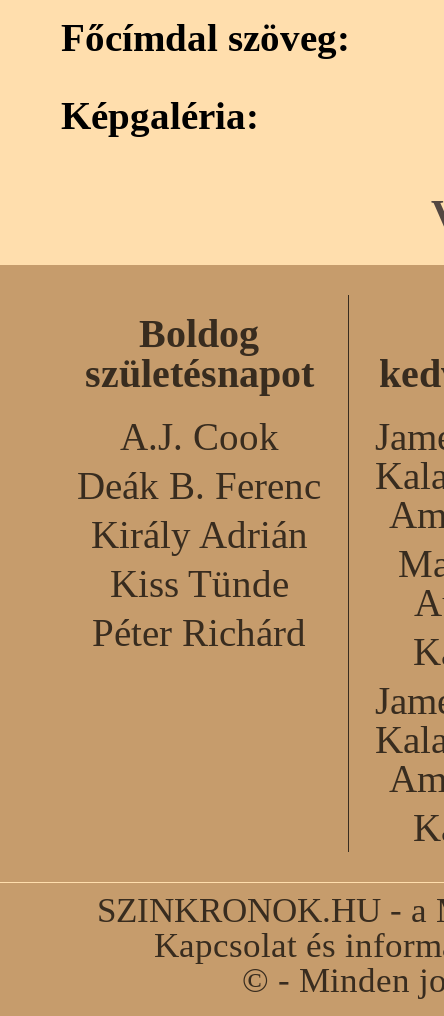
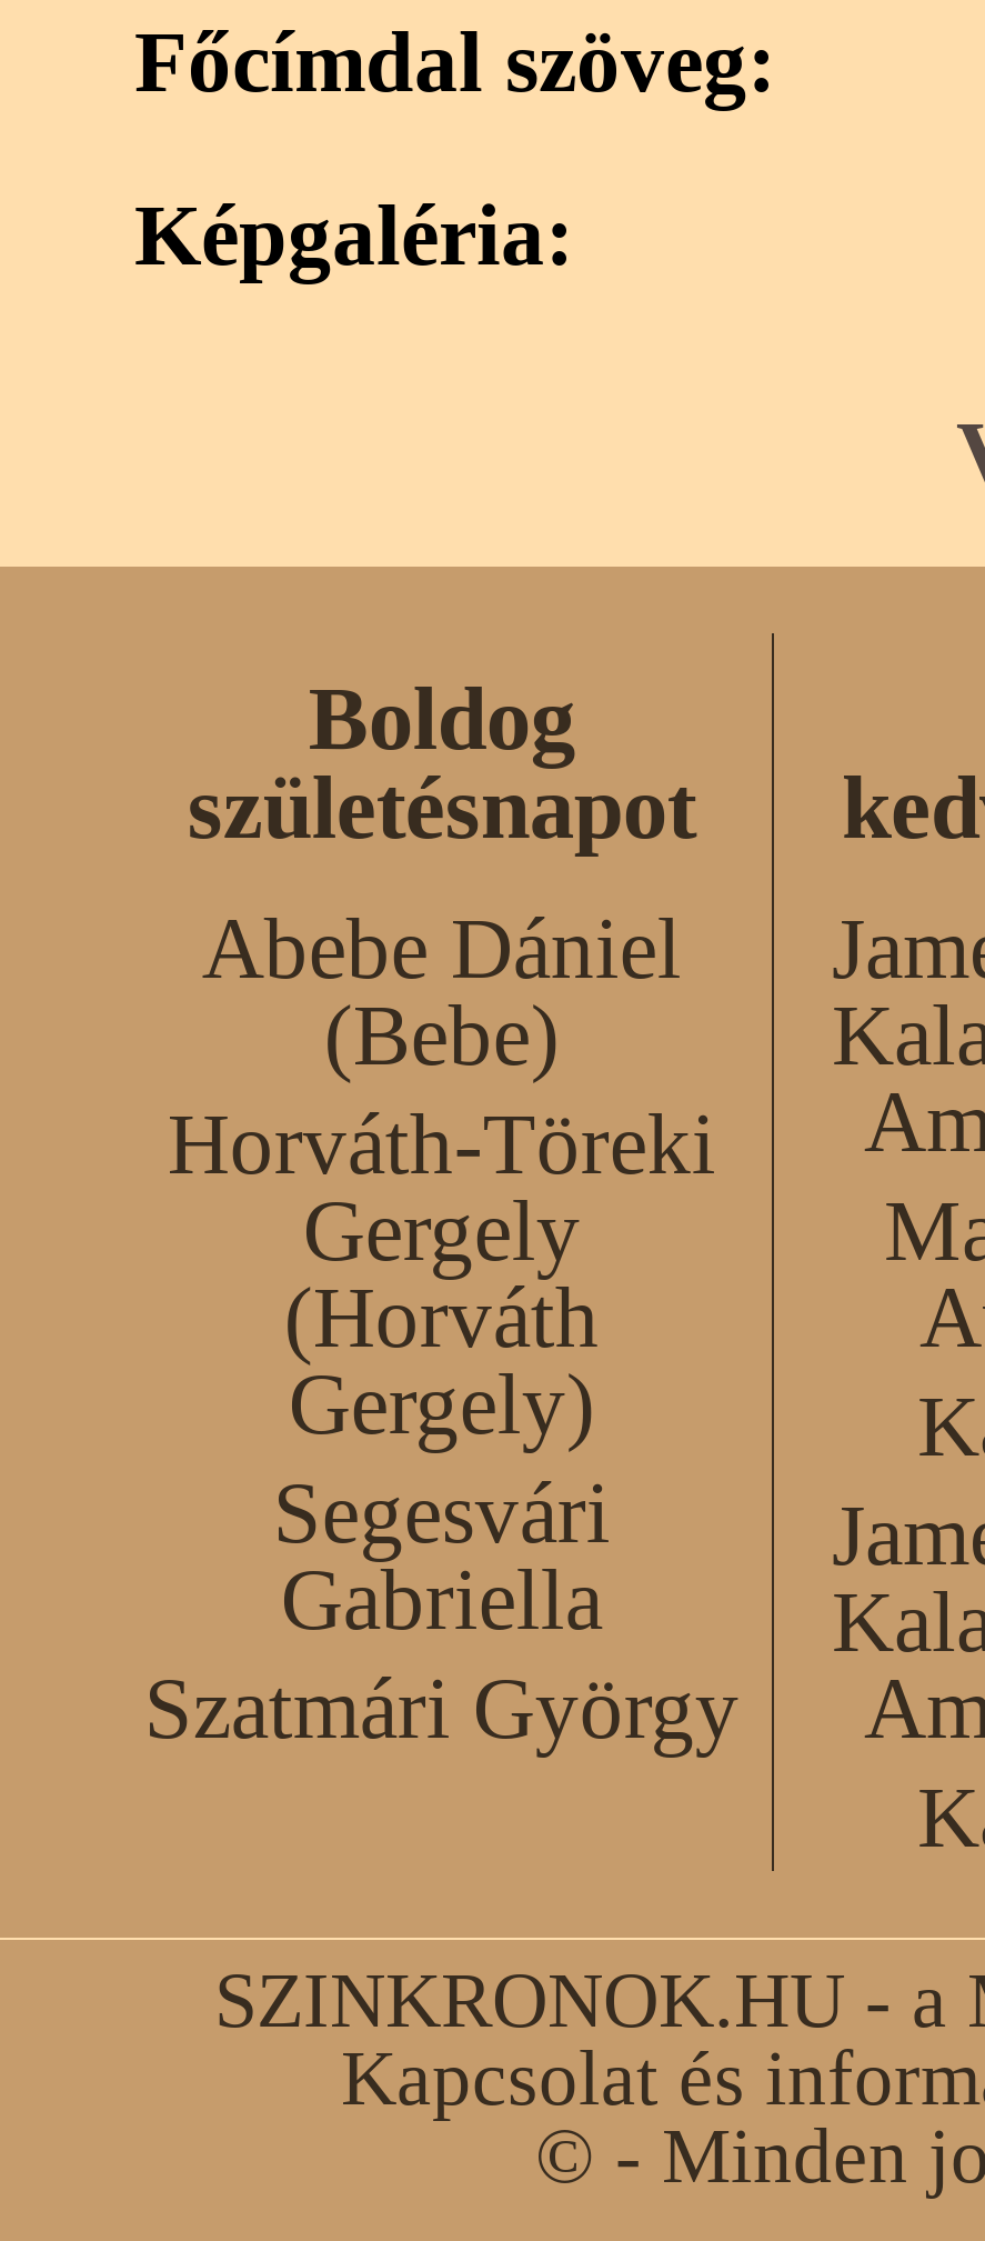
- A.J. Cook
- Deák B. Ferenc
- Király Adrián
- Kiss Tünde
- Péter Richárd
+ Abebe Dániel
+ (Bebe)
+ Horváth-Töreki
+ Gergely
+ (Horváth
+ Gergely)
+ Segesvári
+ Gabriella
+ Szatmári György
